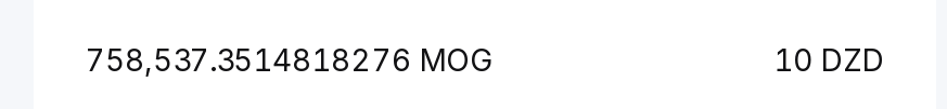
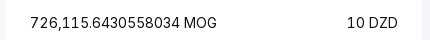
- 758,537.3514818276 MOG
+ 726,115.6430558034 MOG
